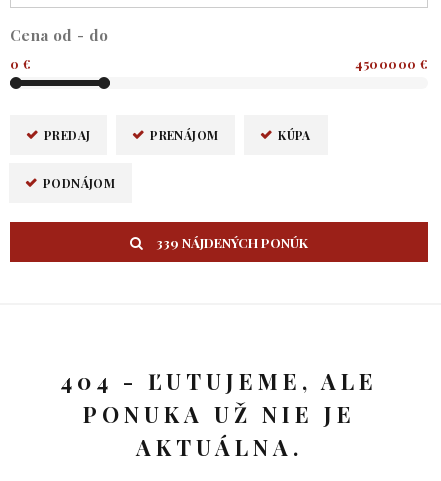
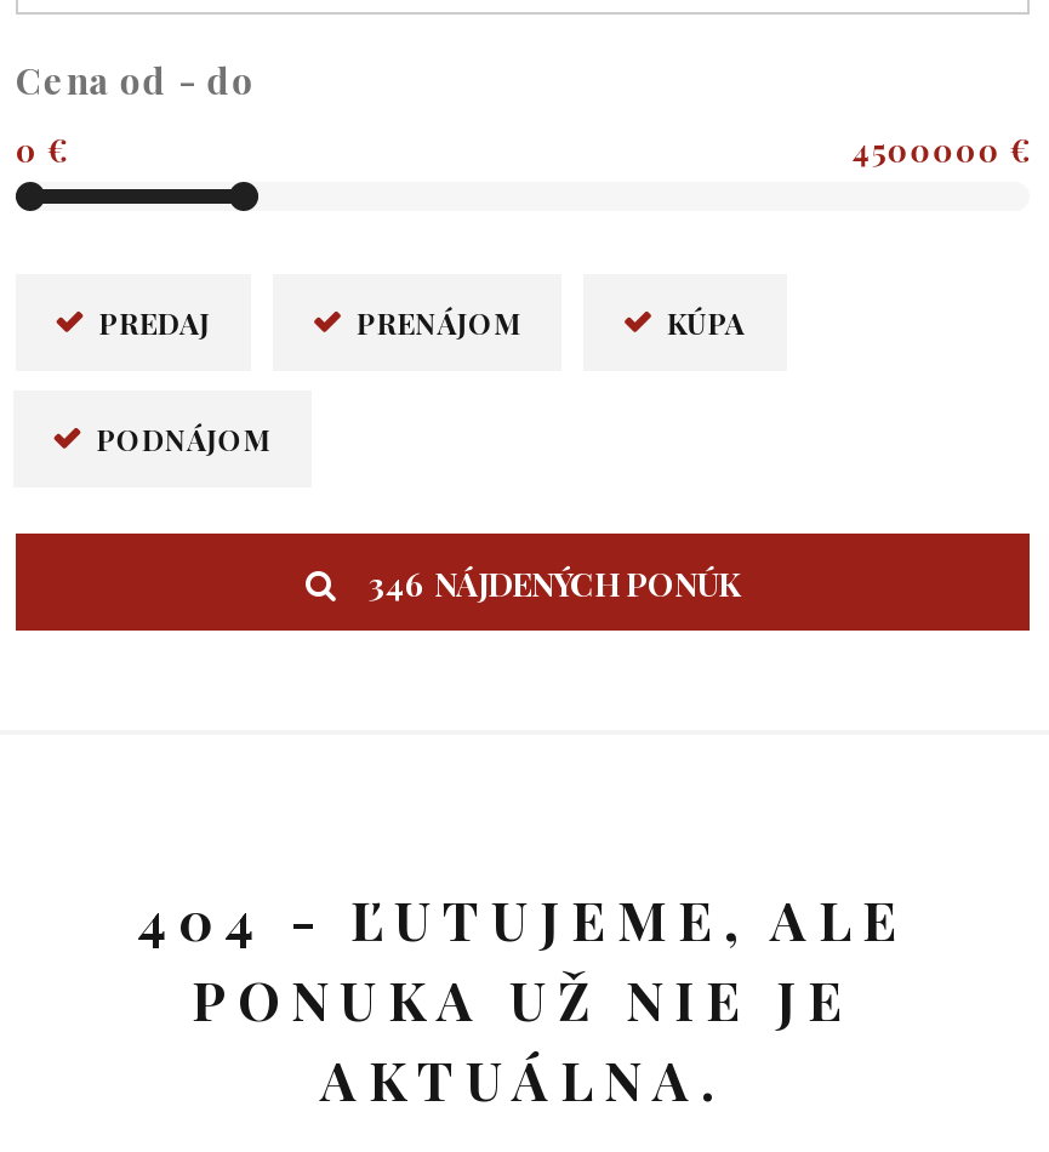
- 339 NÁJDENÝCH PONÚK
+ 346 NÁJDENÝCH PONÚK
